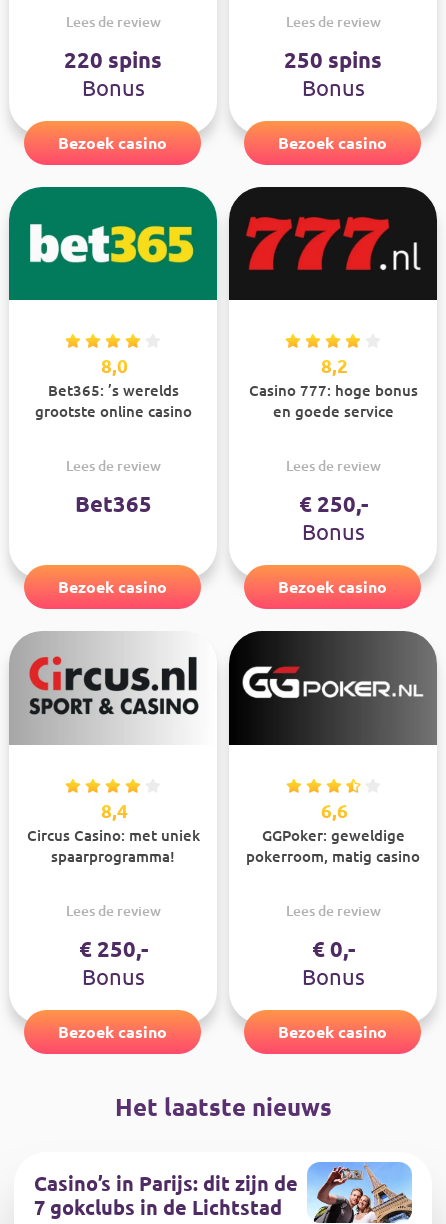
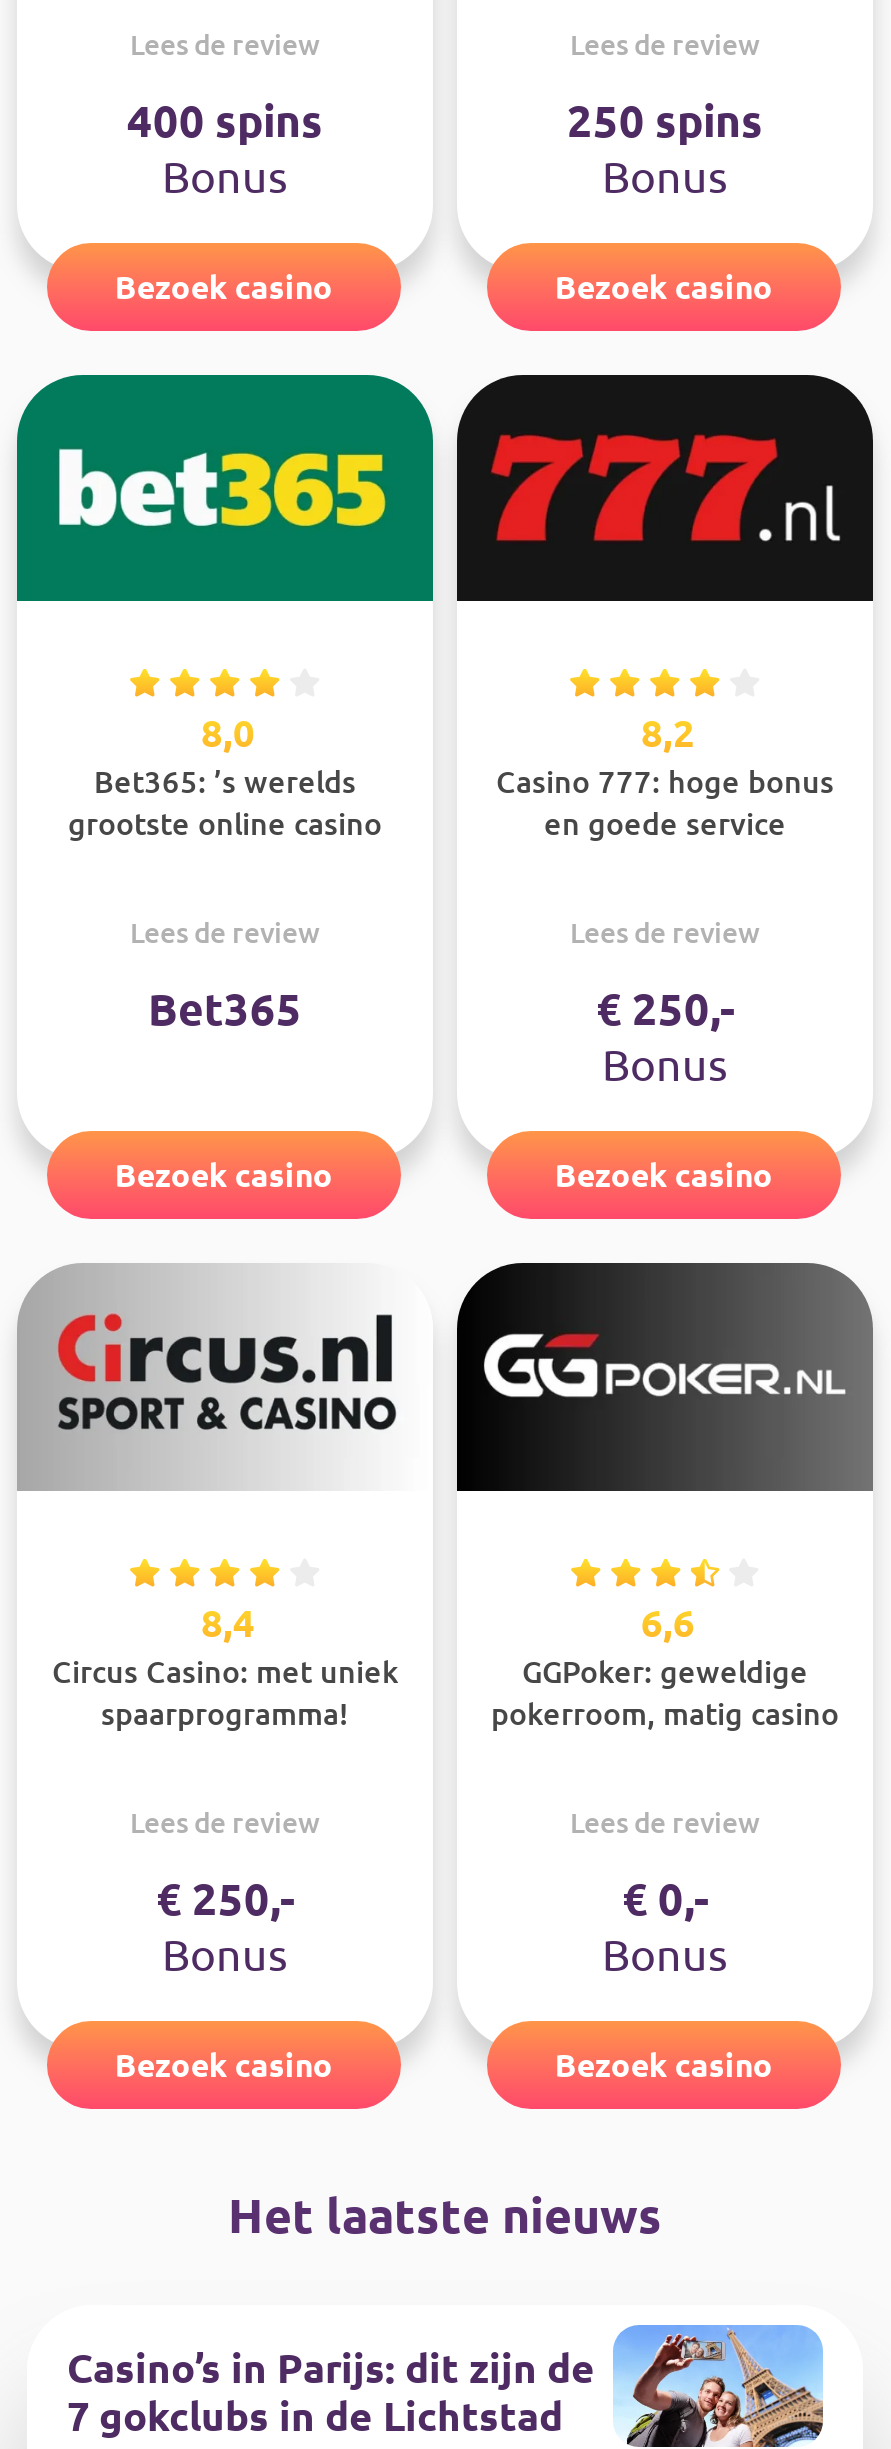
- 220 spins
+ 400 spins
